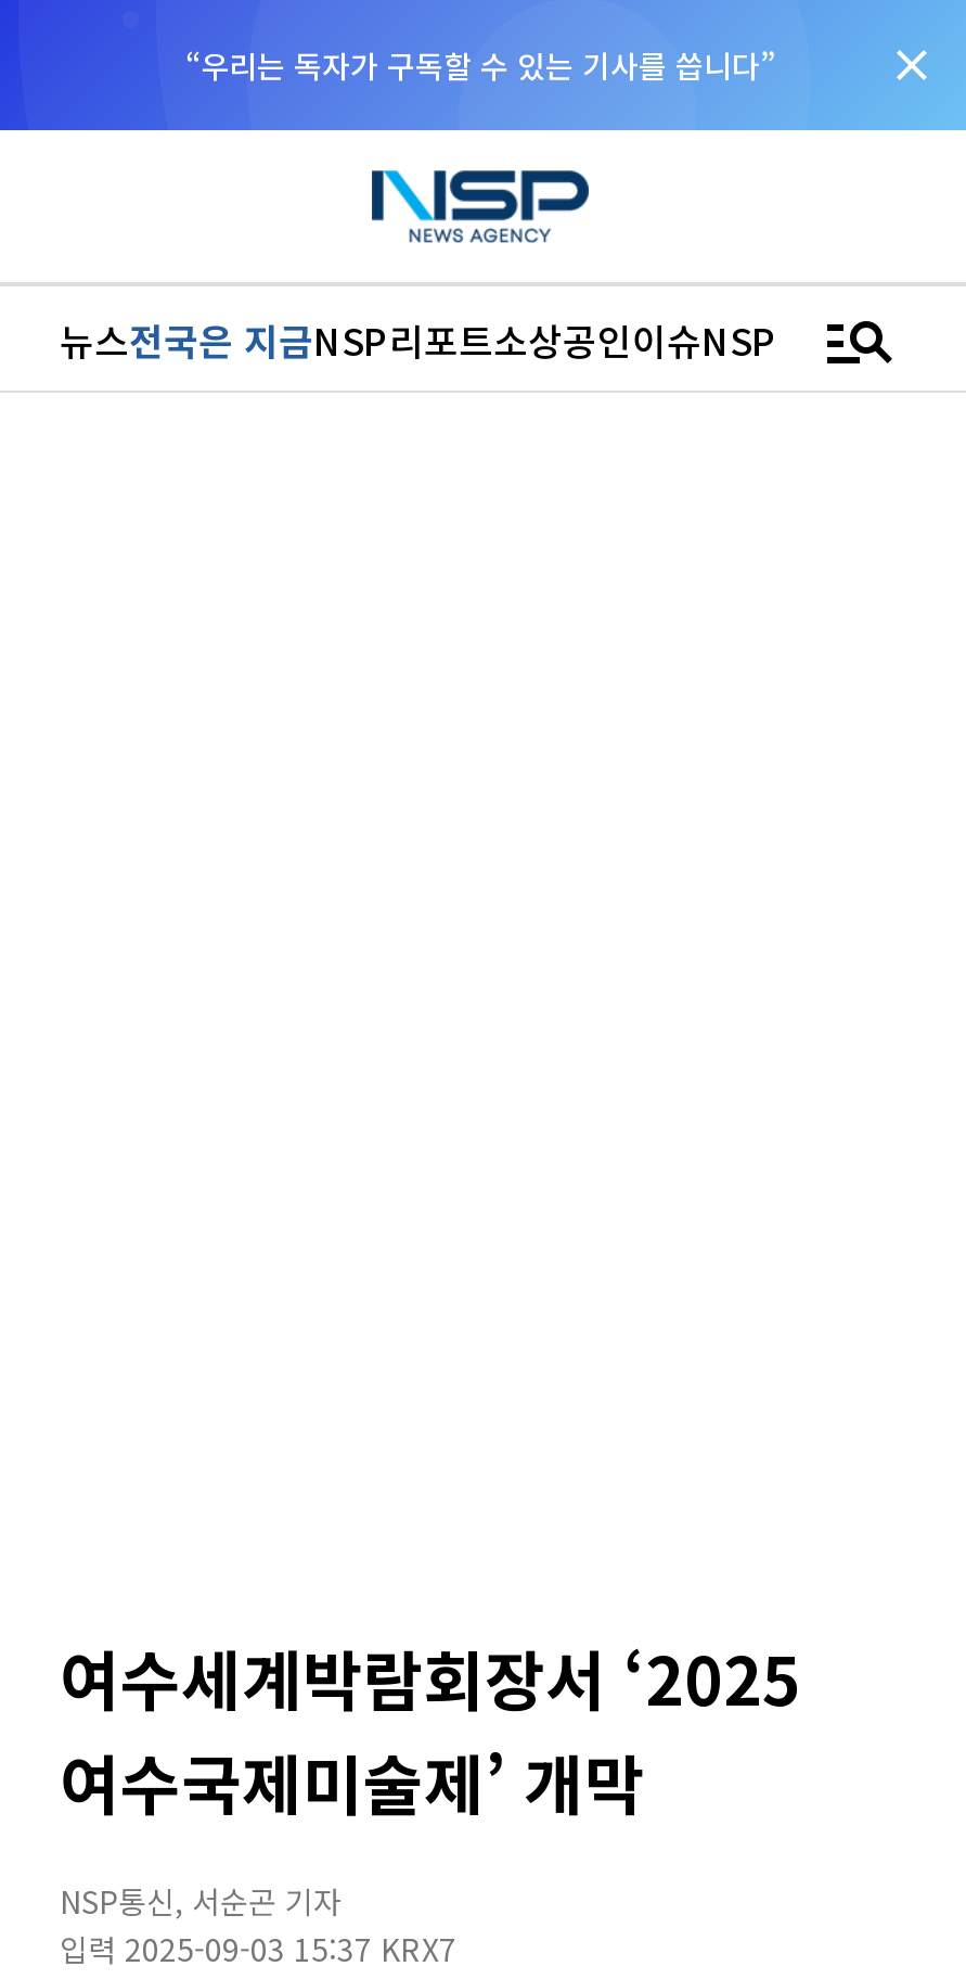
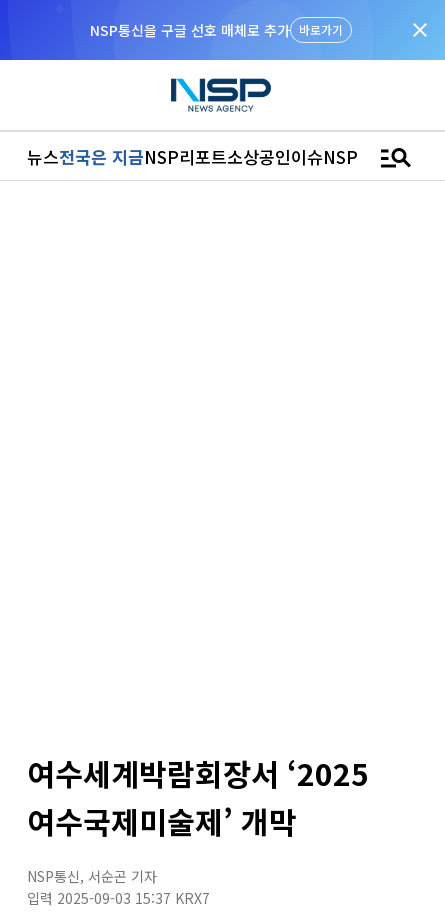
- “우리는 독자가 구독할 수 있는 기사를 씁니다”
+ NSP통신을 구글 선호 매체로 추가 바로가기
